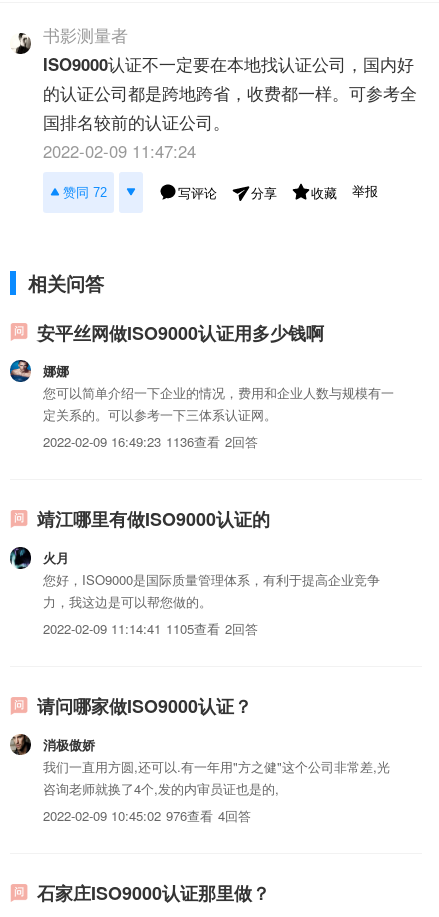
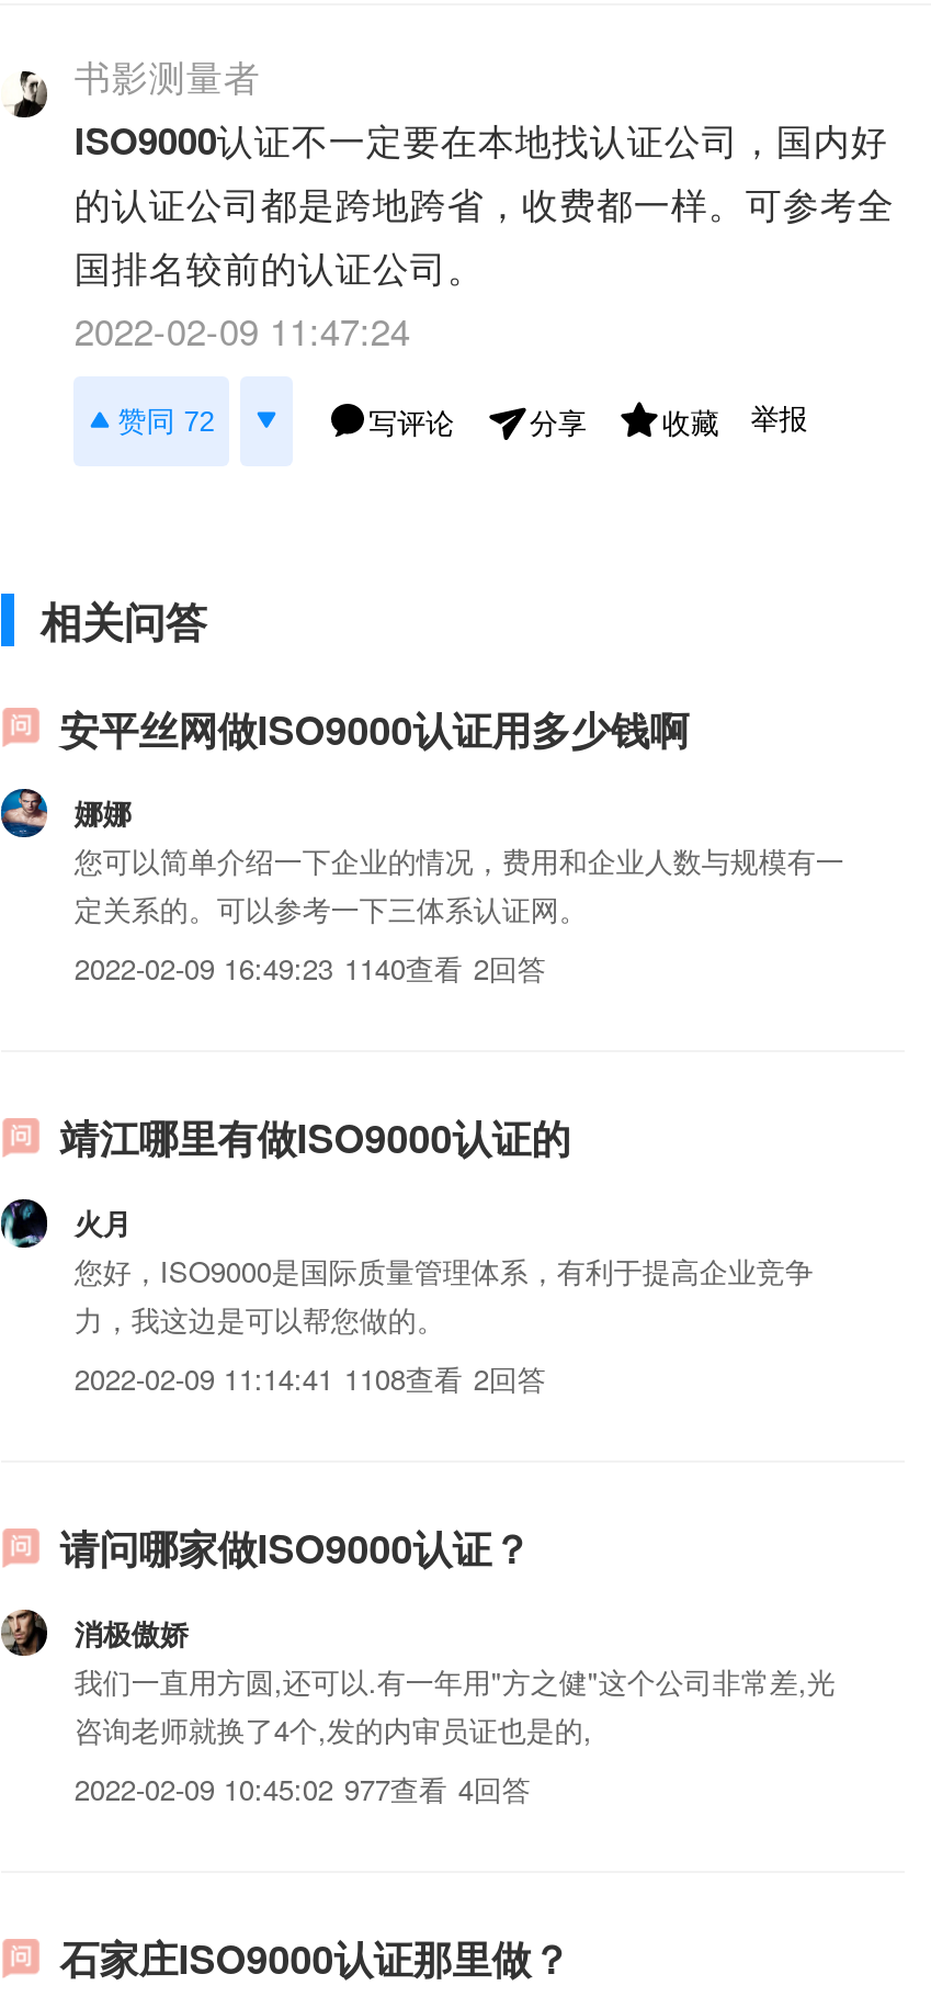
- 2022-02-09 16:49:23 1136查看 2回答
+ 2022-02-09 16:49:23 1140查看 2回答

- 2022-02-09 11:14:41 1105查看 2回答
+ 2022-02-09 11:14:41 1108查看 2回答

- 2022-02-09 10:45:02 976查看 4回答
+ 2022-02-09 10:45:02 977查看 4回答
